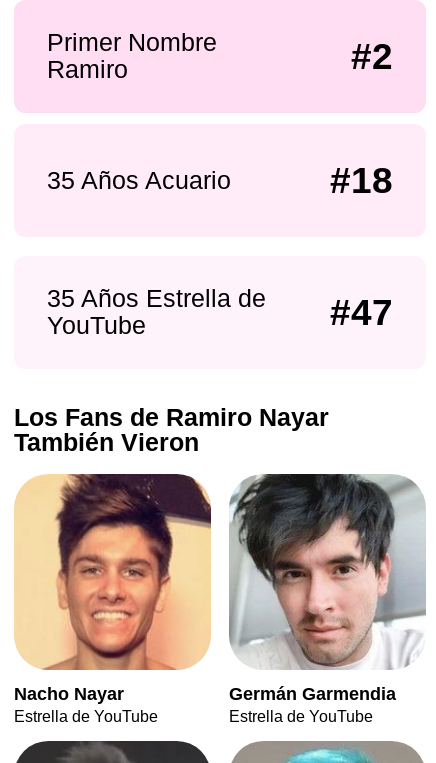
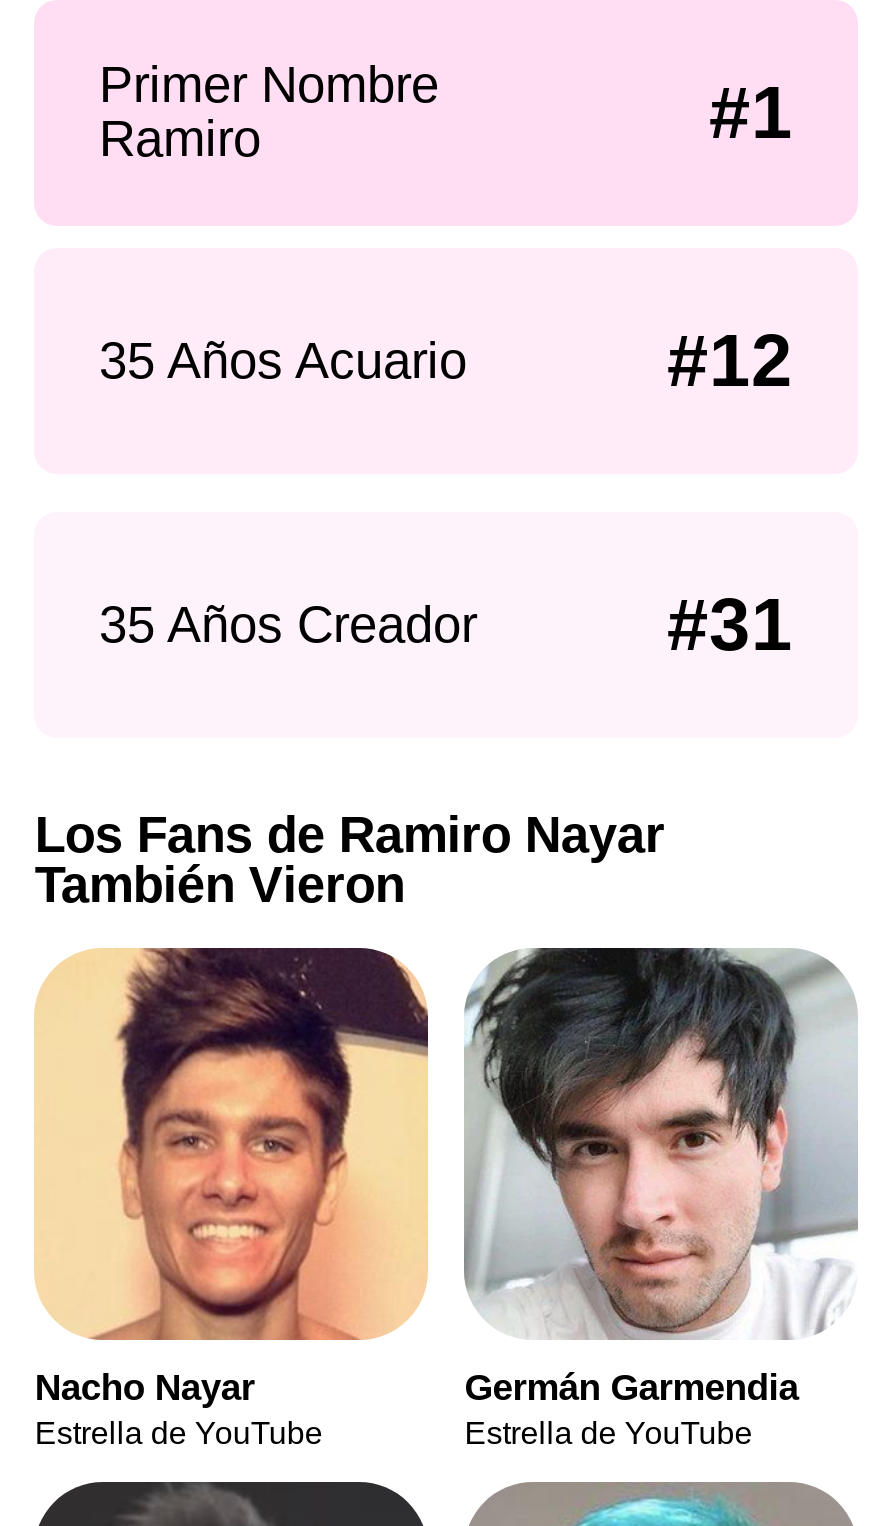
- #2
+ #1

- #18
+ #12

- 35 Años Estrella de
- YouTube
- #47
+ 35 Años Creador
+ #31
